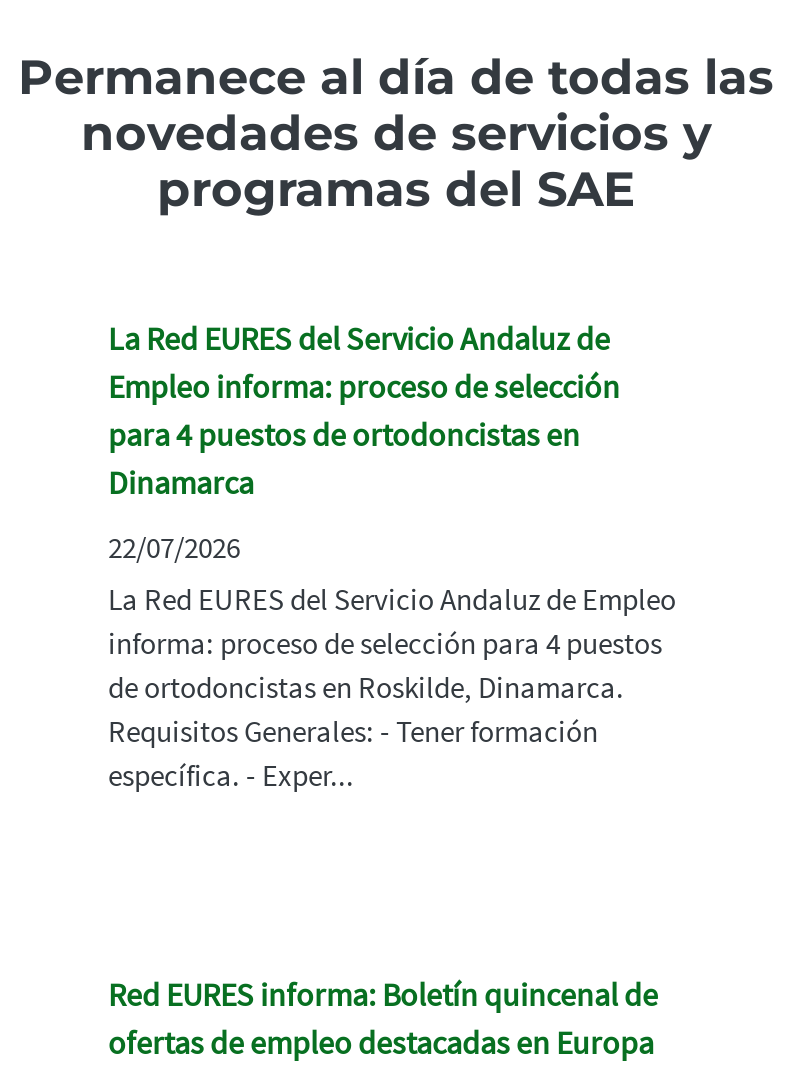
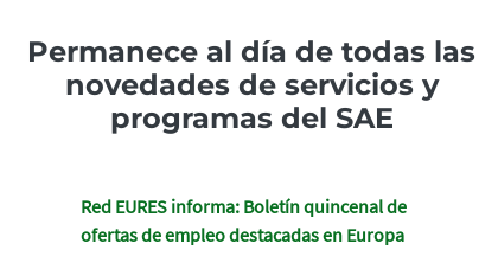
- La Red EURES del Servicio Andaluz de
- Empleo informa: proceso de selección
- para 4 puestos de ortodoncistas en
- Dinamarca
- 22/07/2026
- La Red EURES del Servicio Andaluz de Empleo
- informa: proceso de selección para 4 puestos
- de ortodoncistas en Roskilde, Dinamarca.
- Requisitos Generales: - Tener formación
- específica. - Exper...
